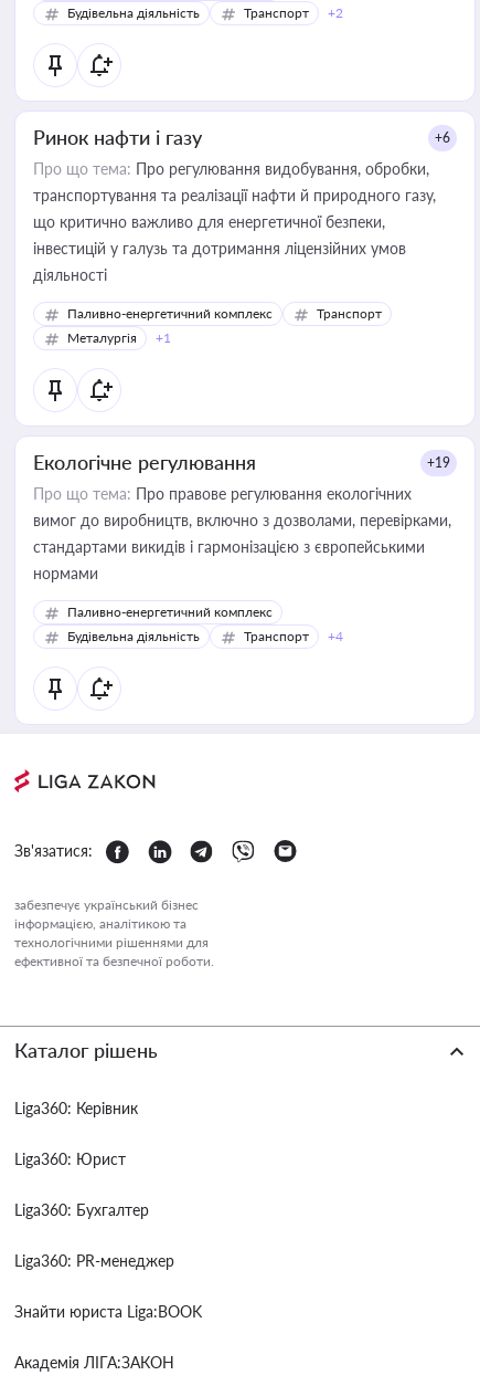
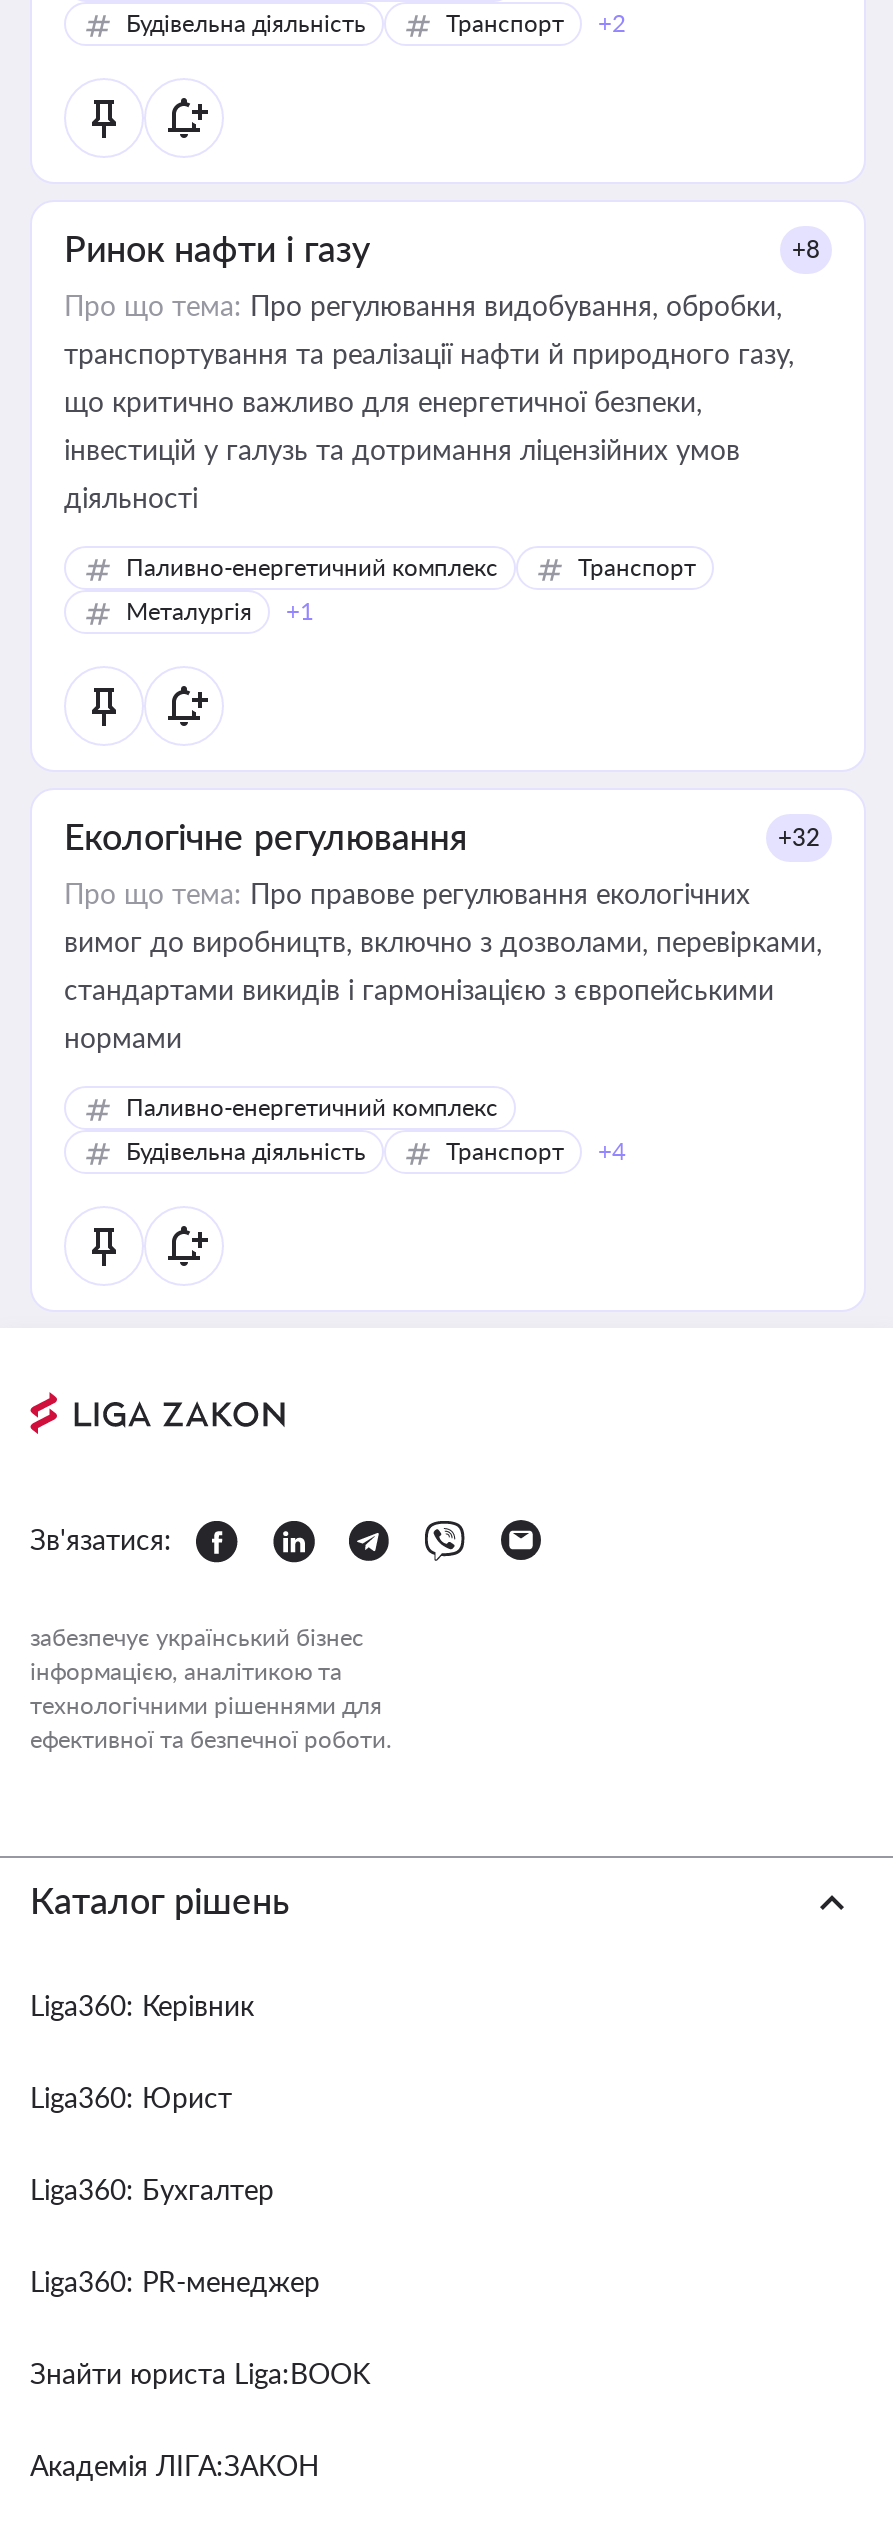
- +6
+ +8

- +19
+ +32
